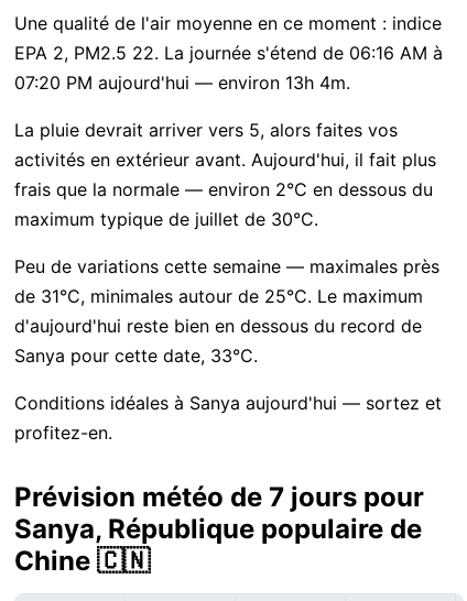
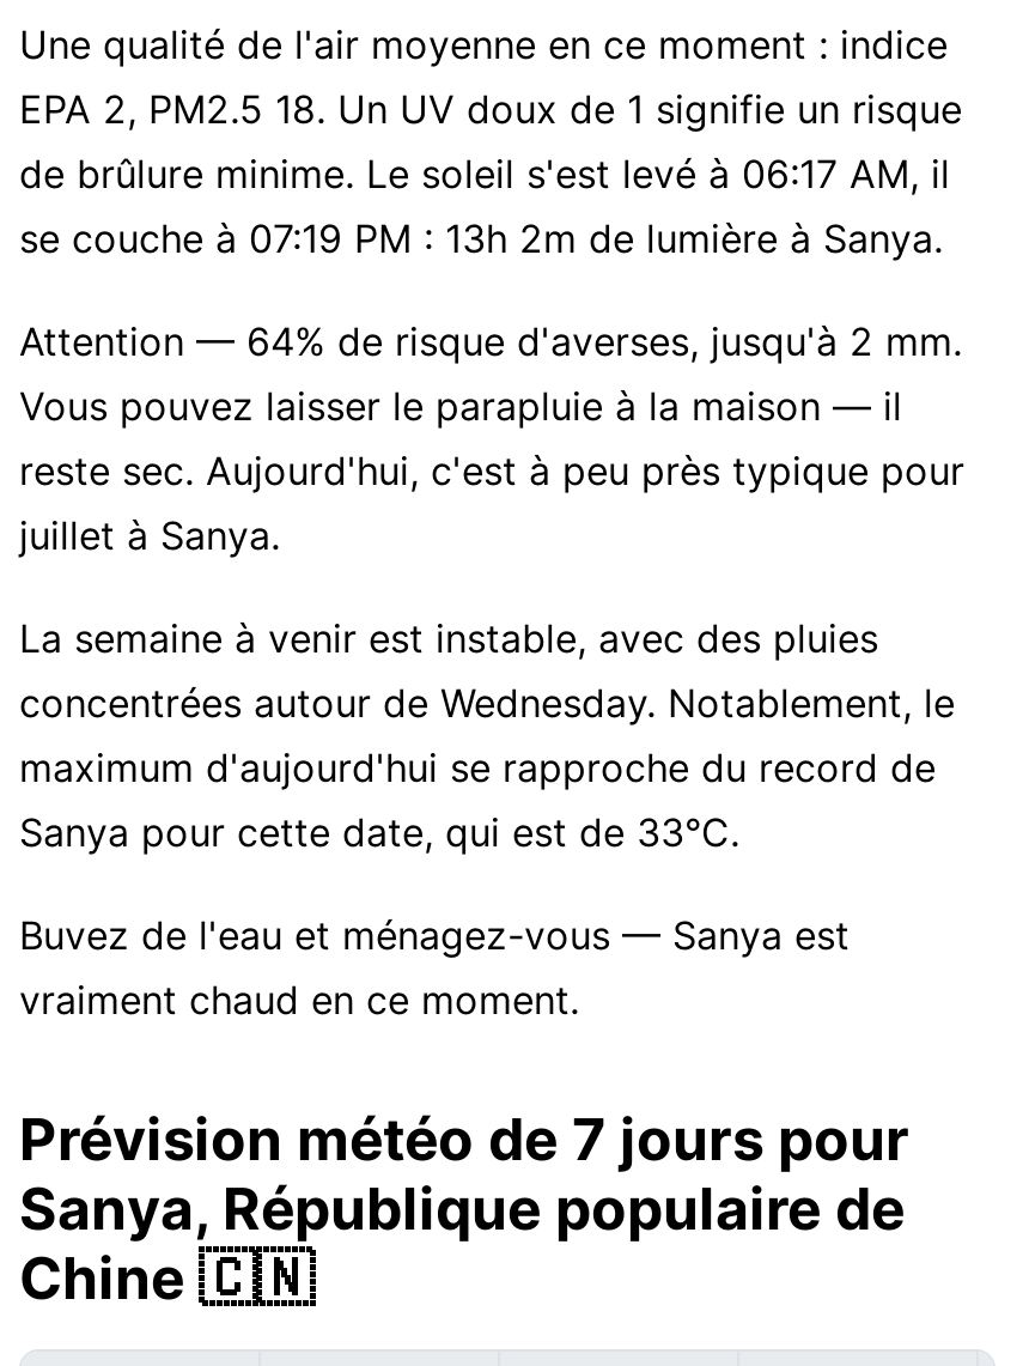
- EPA 2, PM2.5 22. La journée s'étend de 06:16 AM à
- 07:20 PM aujourd'hui — environ 13h 4m.
+ EPA 2, PM2.5 18. Un UV doux de 1 signifie un risque
+ de brûlure minime. Le soleil s'est levé à 06:17 AM, il
+ se couche à 07:19 PM : 13h 2m de lumière à Sanya.

- La pluie devrait arriver vers 5, alors faites vos
- activités en extérieur avant. Aujourd'hui, il fait plus
- frais que la normale — environ 2°C en dessous du
- maximum typique de juillet de 30°C.
+ Attention — 64% de risque d'averses, jusqu'à 2 mm.
+ Vous pouvez laisser le parapluie à la maison — il
+ reste sec. Aujourd'hui, c'est à peu près typique pour
+ juillet à Sanya.

- Peu de variations cette semaine — maximales près
- de 31°C, minimales autour de 25°C. Le maximum
- d'aujourd'hui reste bien en dessous du record de
- Sanya pour cette date, 33°C.
+ La semaine à venir est instable, avec des pluies
+ concentrées autour de Wednesday. Notablement, le
+ maximum d'aujourd'hui se rapproche du record de
+ Sanya pour cette date, qui est de 33°C.

- Conditions idéales à Sanya aujourd'hui — sortez et
- profitez-en.
+ Buvez de l'eau et ménagez-vous — Sanya est
+ vraiment chaud en ce moment.
